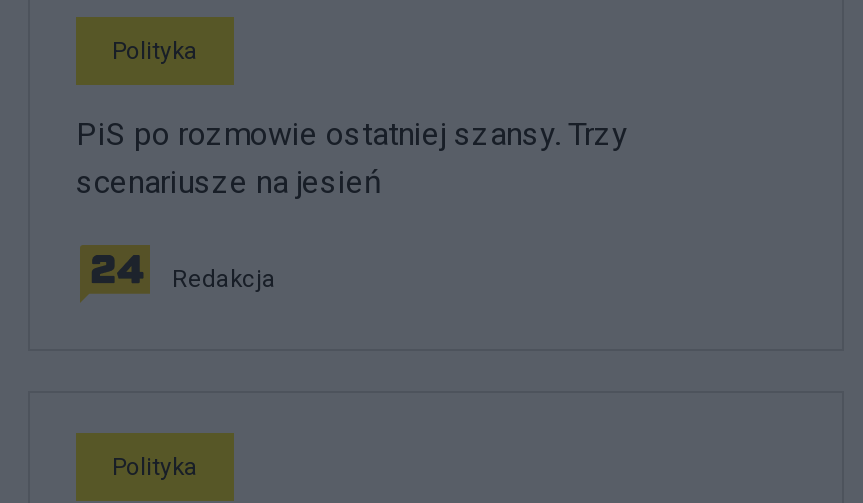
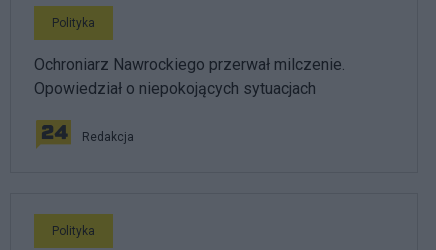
- PiS po rozmowie ostatniej szansy. Trzy
- scenariusze na jesień
+ Ochroniarz Nawrockiego przerwał milczenie.
+ Opowiedział o niepokojących sytuacjach
